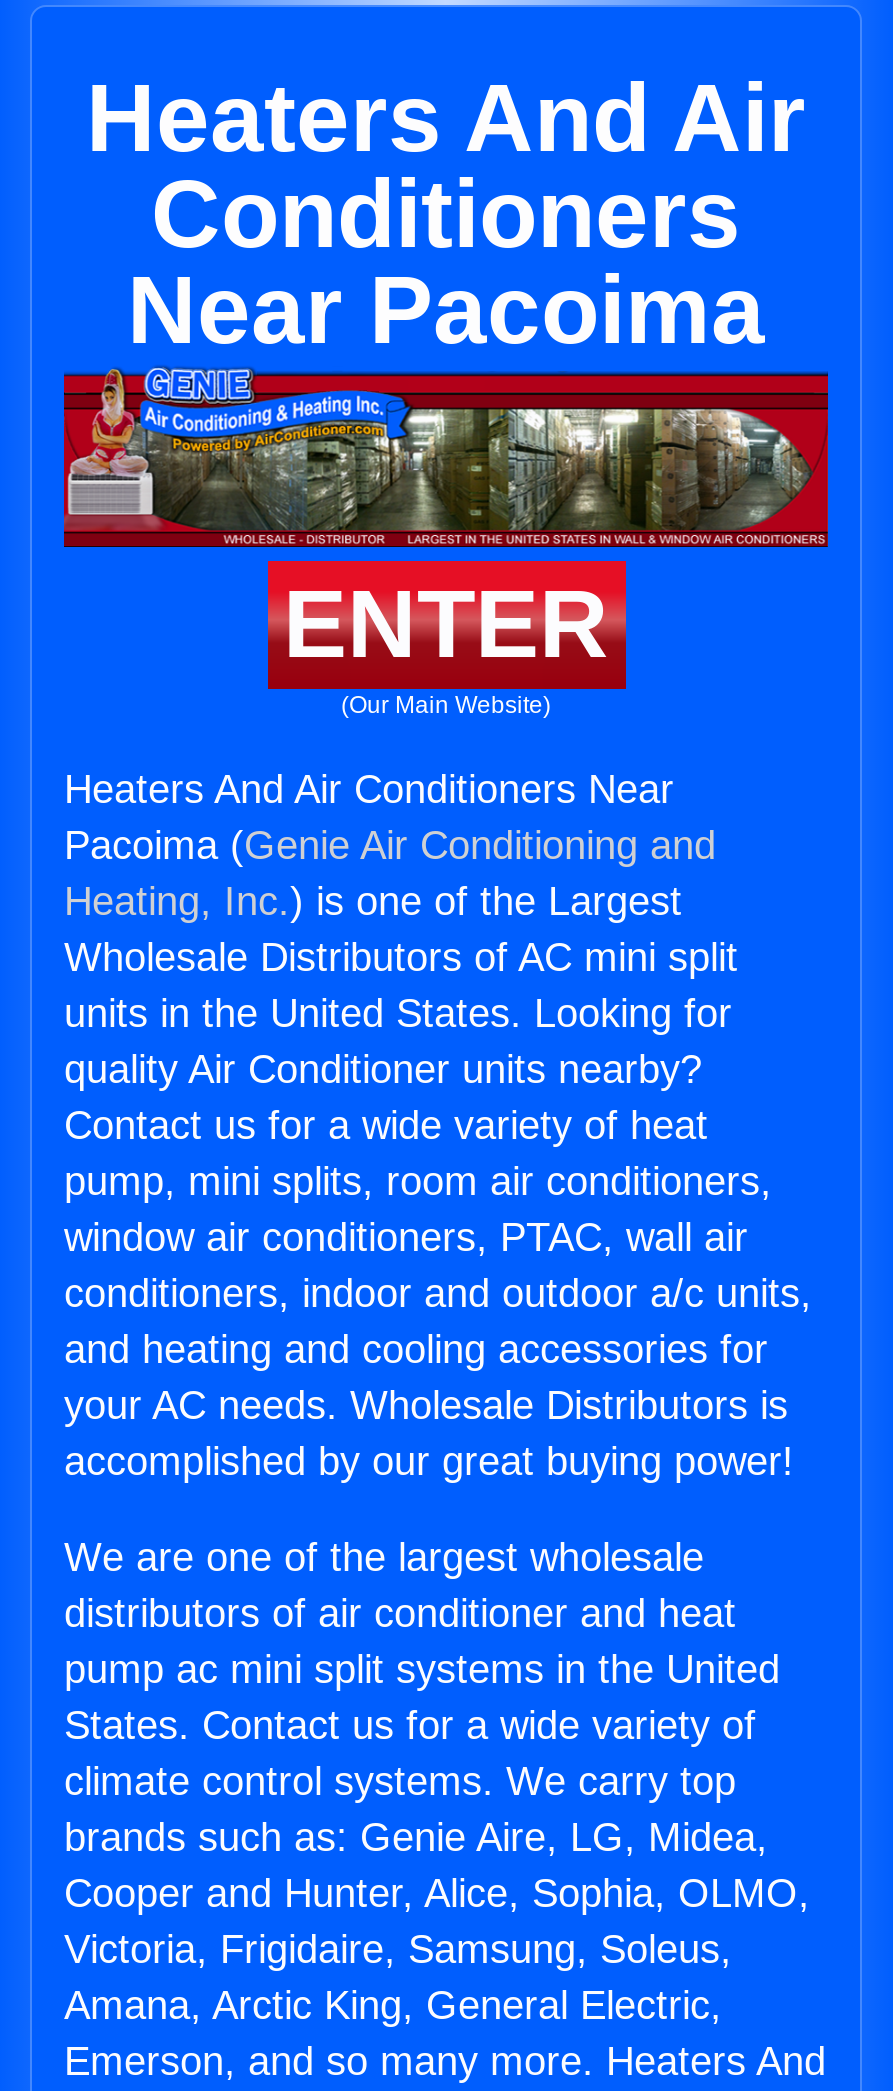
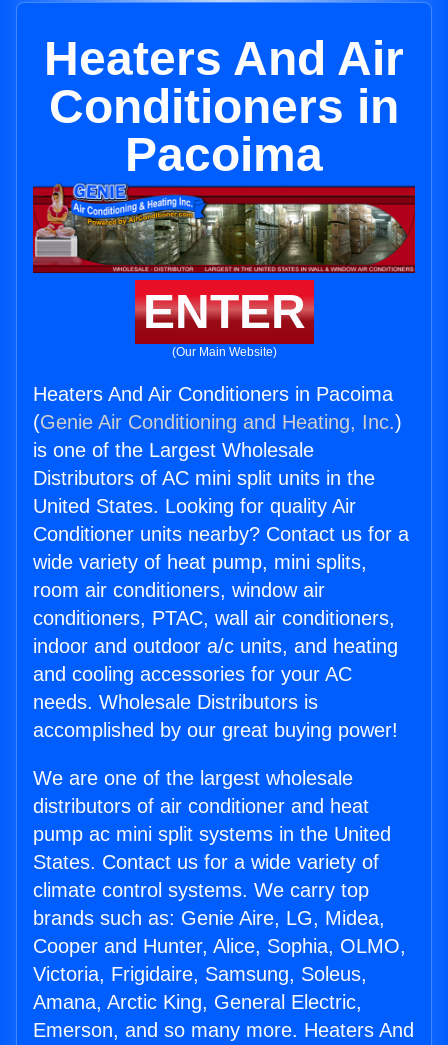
- Conditioners
- Near Pacoima
+ Conditioners in
+ Pacoima

- Heaters And Air Conditioners Near
- Pacoima (Genie Air Conditioning and
- Heating, Inc.) is one of the Largest
- Wholesale Distributors of AC mini split
- units in the United States. Looking for
- quality Air Conditioner units nearby?
- Contact us for a wide variety of heat
- pump, mini splits, room air conditioners,
- window air conditioners, PTAC, wall air
- conditioners, indoor and outdoor a/c units,
- and heating and cooling accessories for
- your AC needs. Wholesale Distributors is
+ Heaters And Air Conditioners in Pacoima
+ (Genie Air Conditioning and Heating, Inc.)
+ is one of the Largest Wholesale
+ Distributors of AC mini split units in the
+ United States. Looking for quality Air
+ Conditioner units nearby? Contact us for a
+ wide variety of heat pump, mini splits,
+ room air conditioners, window air
+ conditioners, PTAC, wall air conditioners,
+ indoor and outdoor a/c units, and heating
+ and cooling accessories for your AC
+ needs. Wholesale Distributors is
